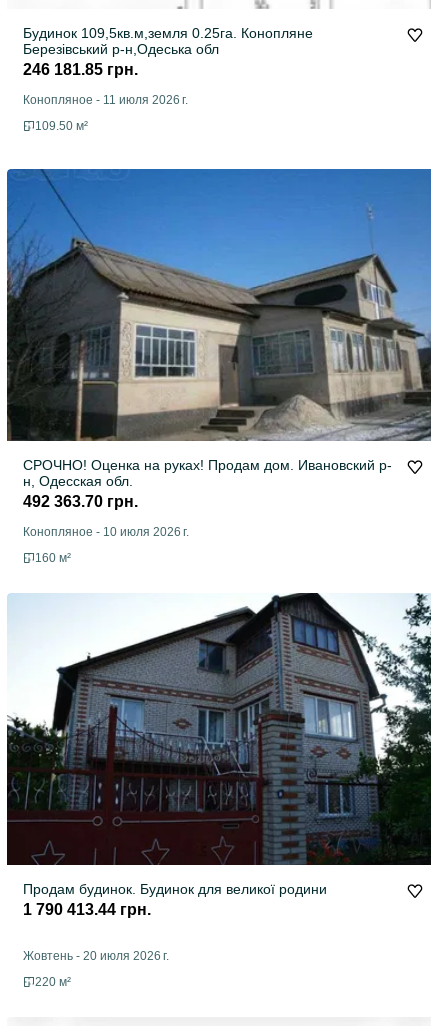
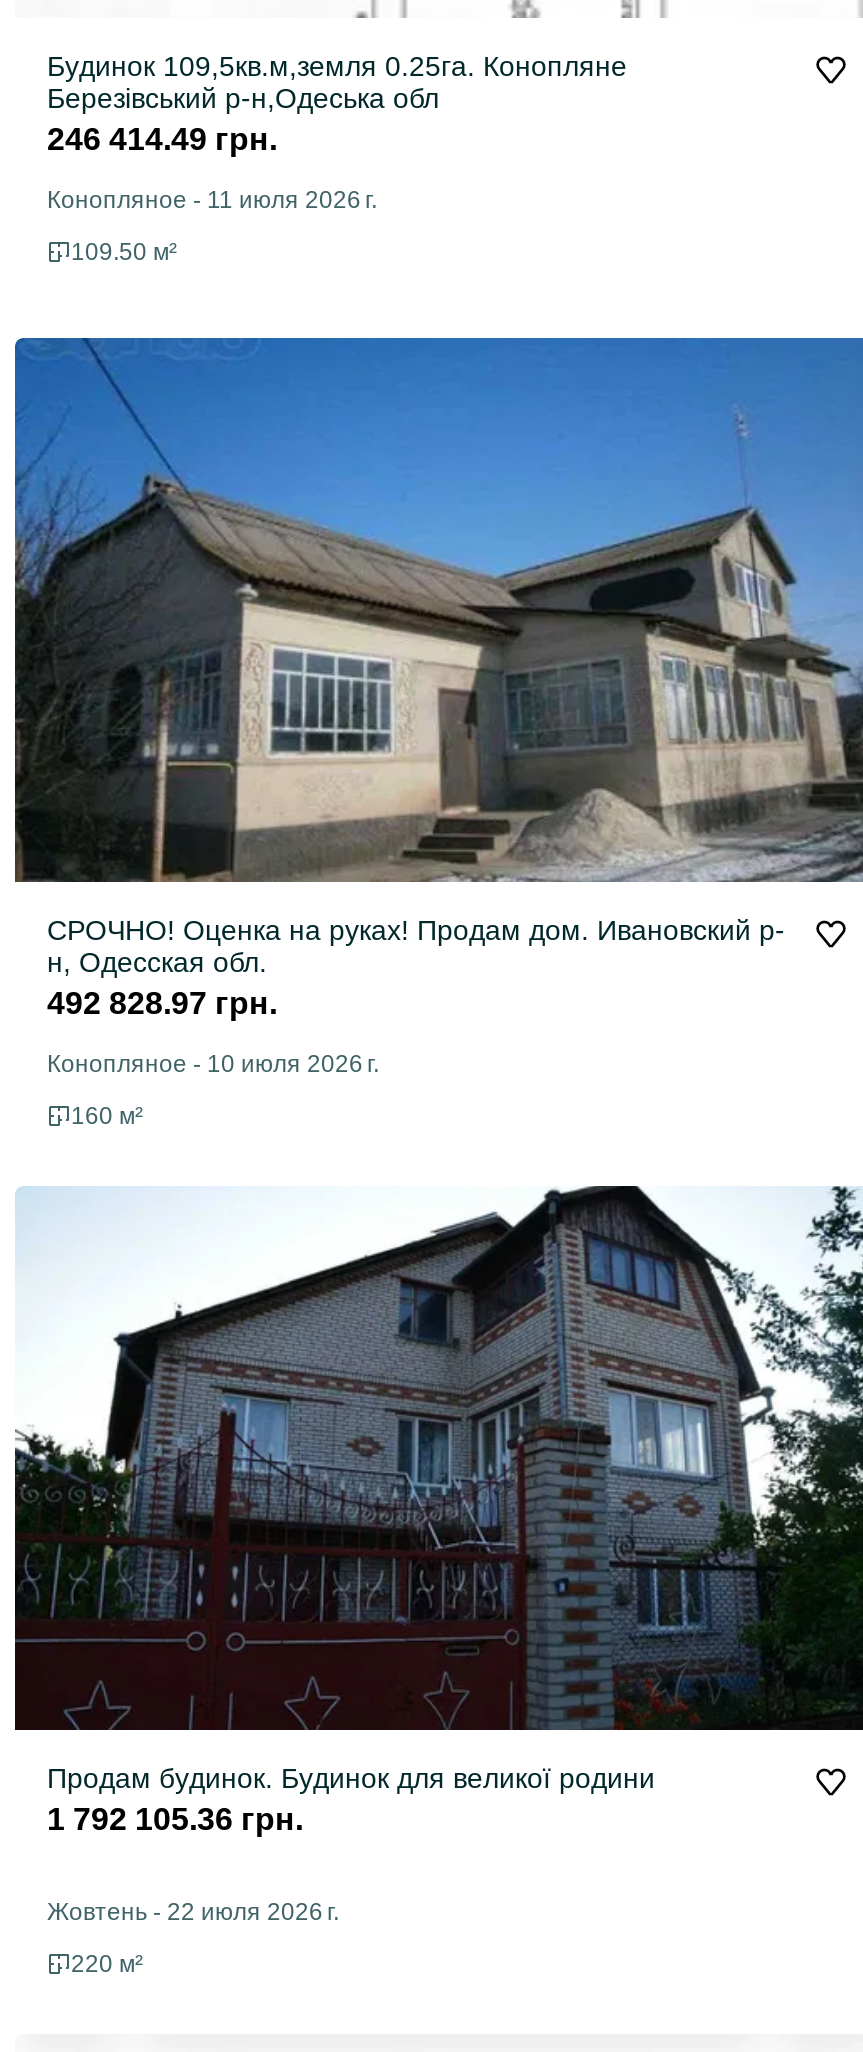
- 246 181.85 грн.
+ 246 414.49 грн.

- 492 363.70 грн.
+ 492 828.97 грн.

- 1 790 413.44 грн.
+ 1 792 105.36 грн.

- Жовтень - 20 июля 2026 г.
+ Жовтень - 22 июля 2026 г.
